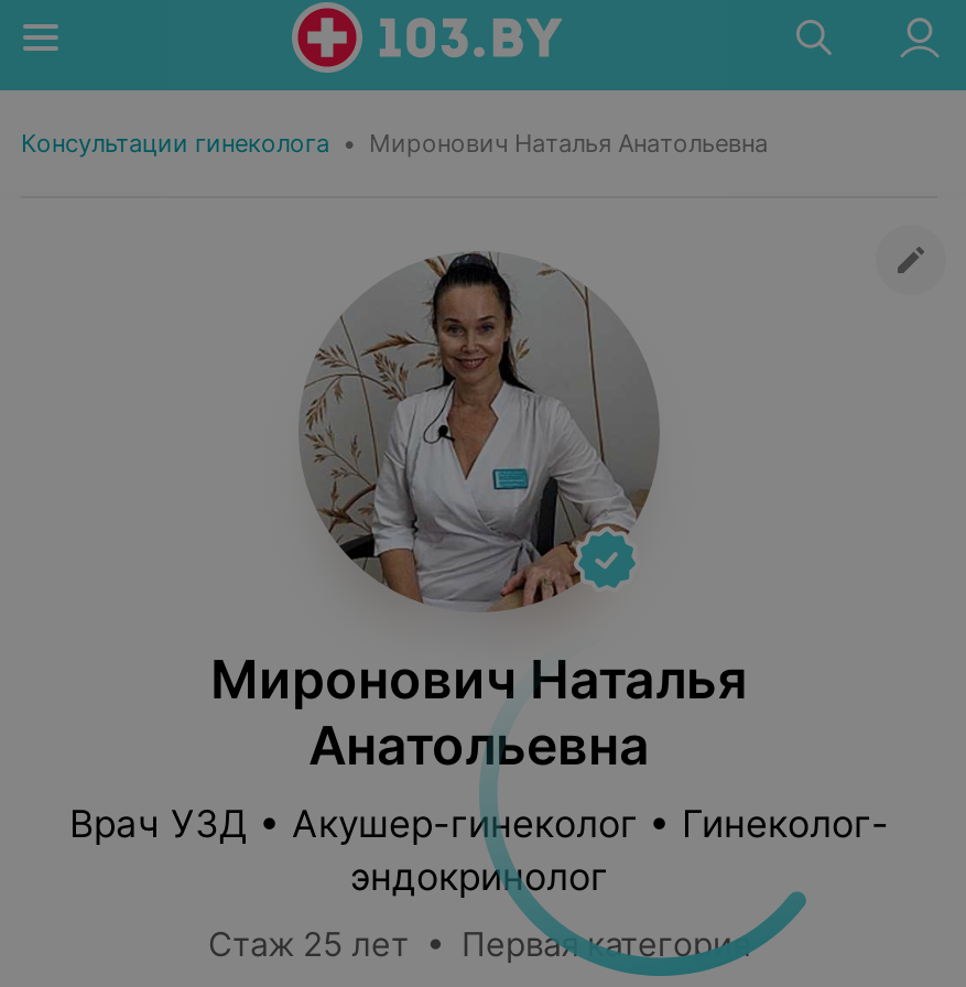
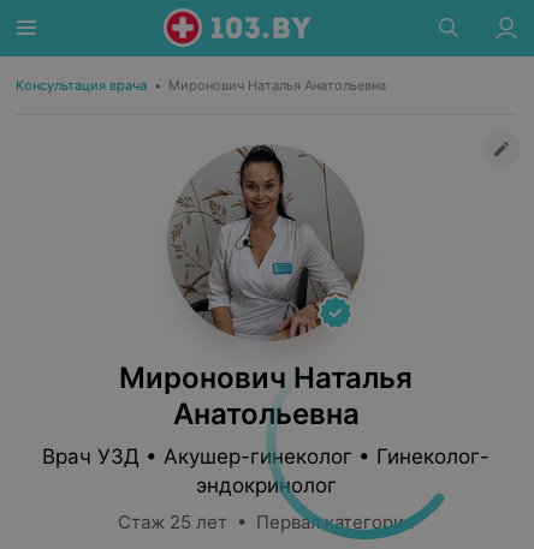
- Консультации гинеколога • Миронович Наталья Анатольевна
+ Консультация врача • Миронович Наталья Анатольевна
